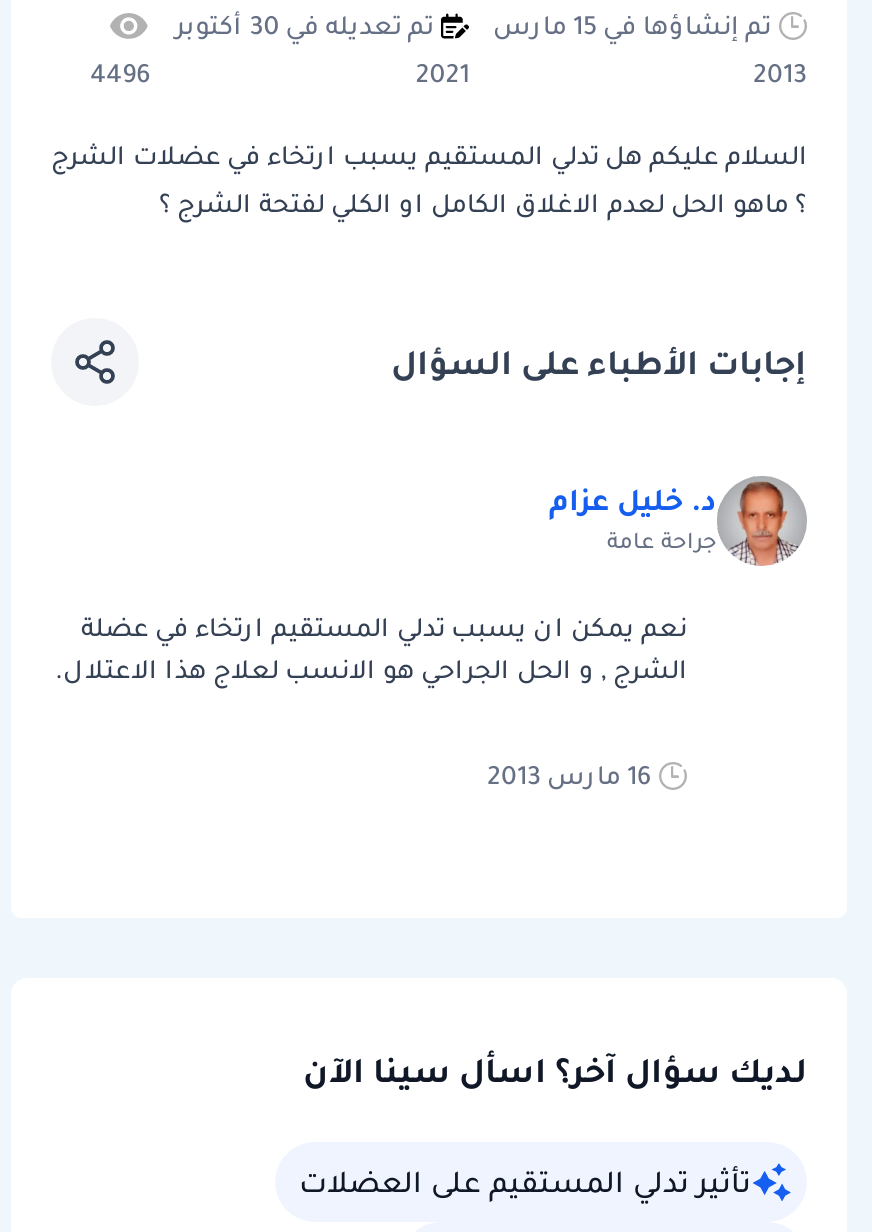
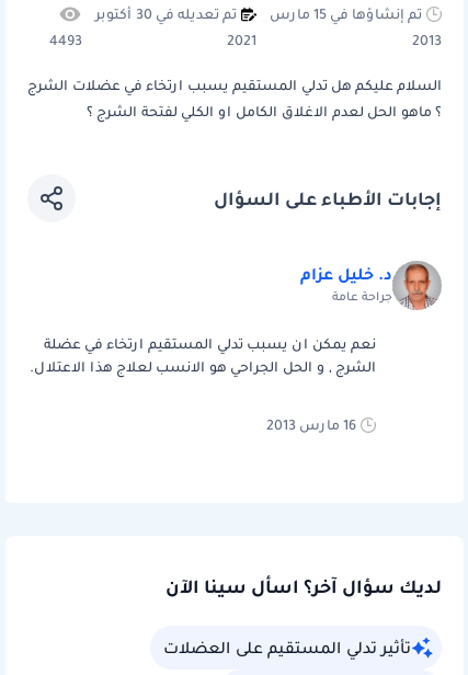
- 4496
+ 4493
